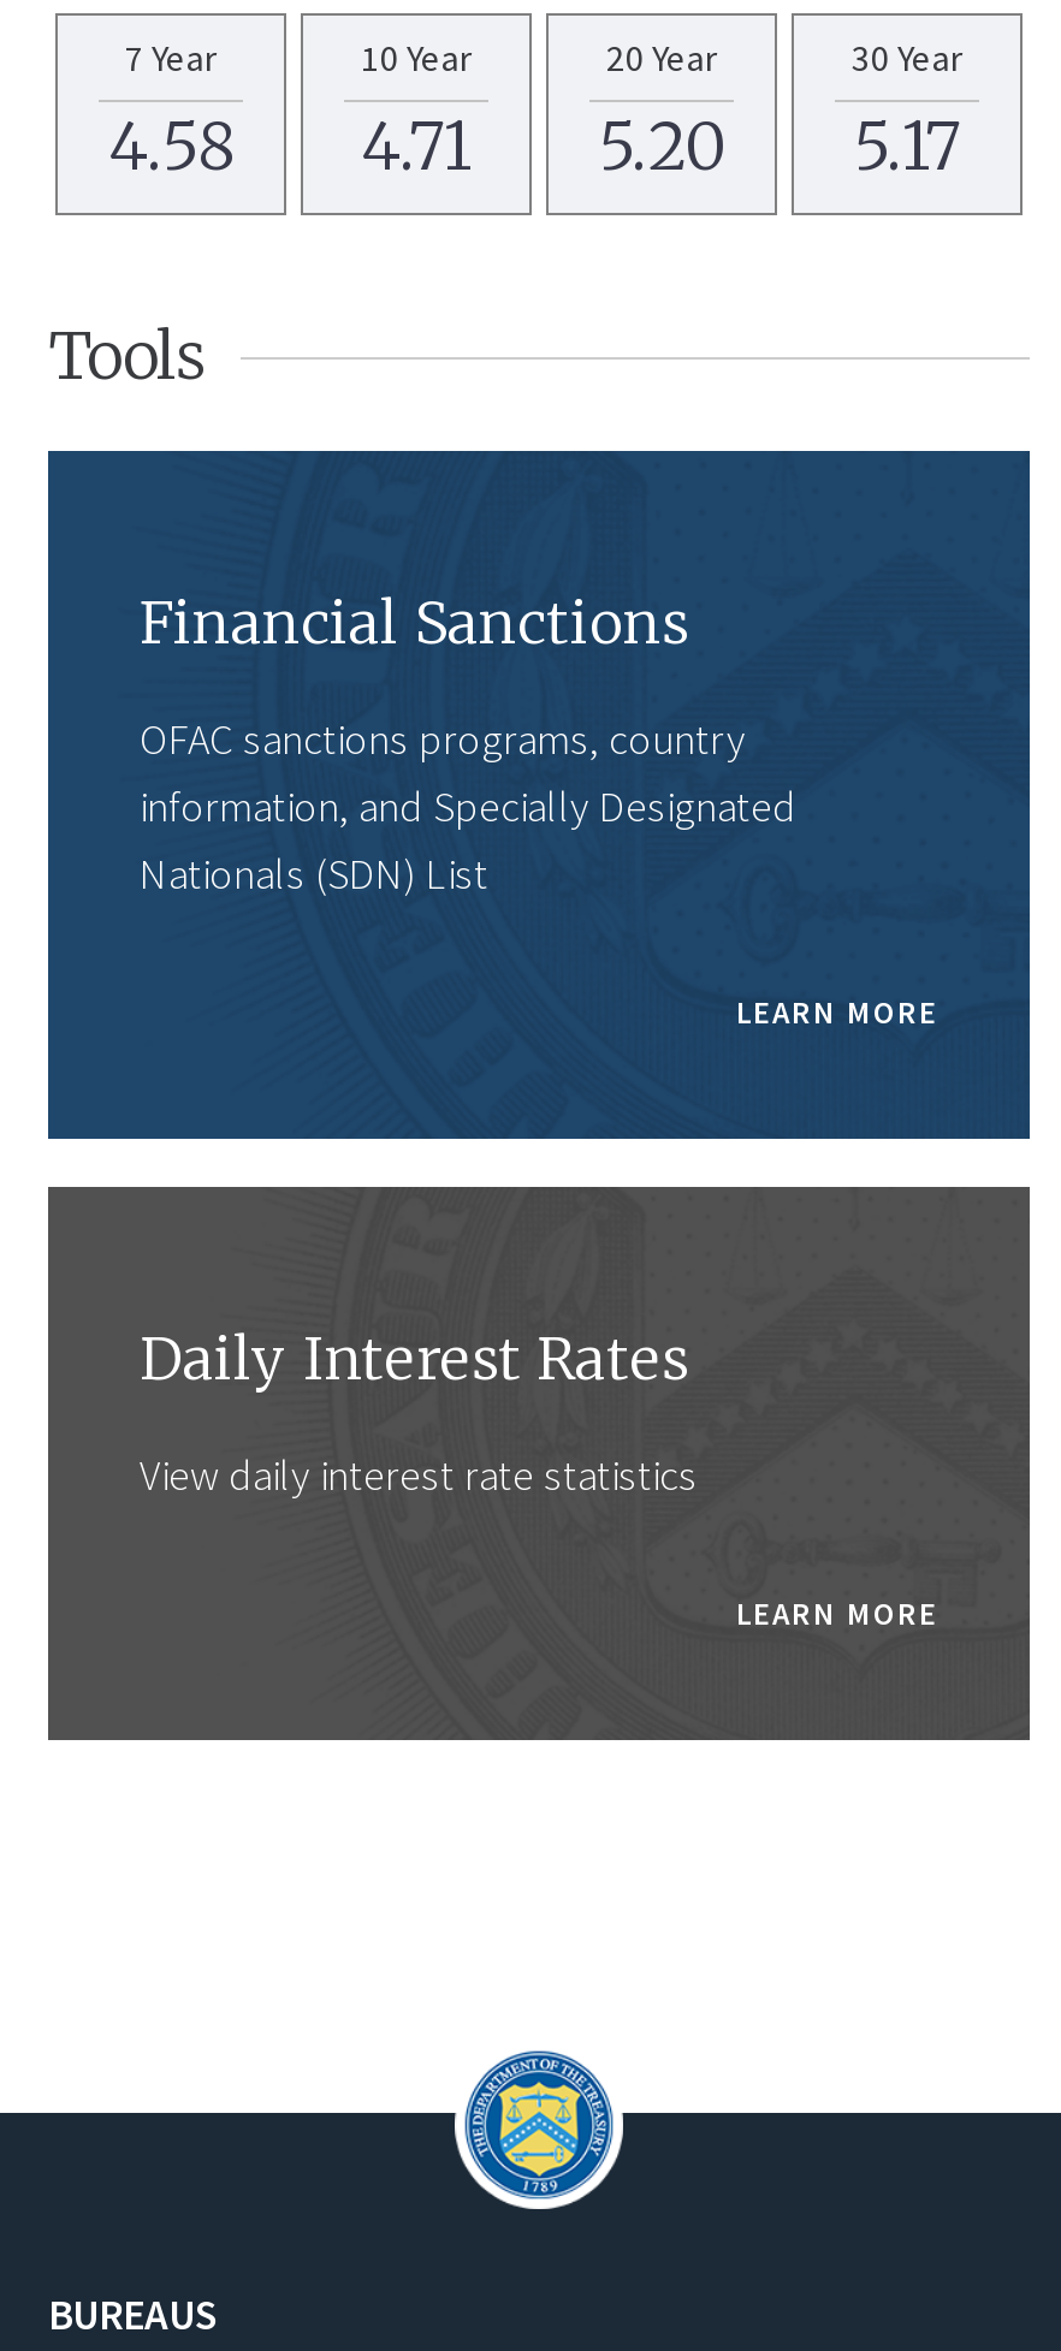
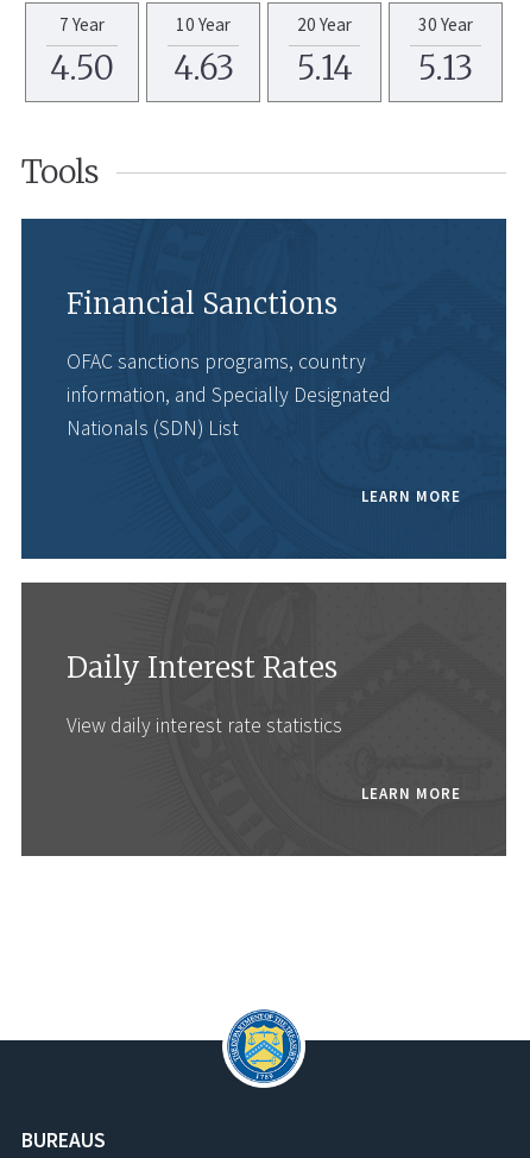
- 4.58
+ 4.50

- 4.71
+ 4.63

- 5.20
+ 5.14

- 5.17
+ 5.13
